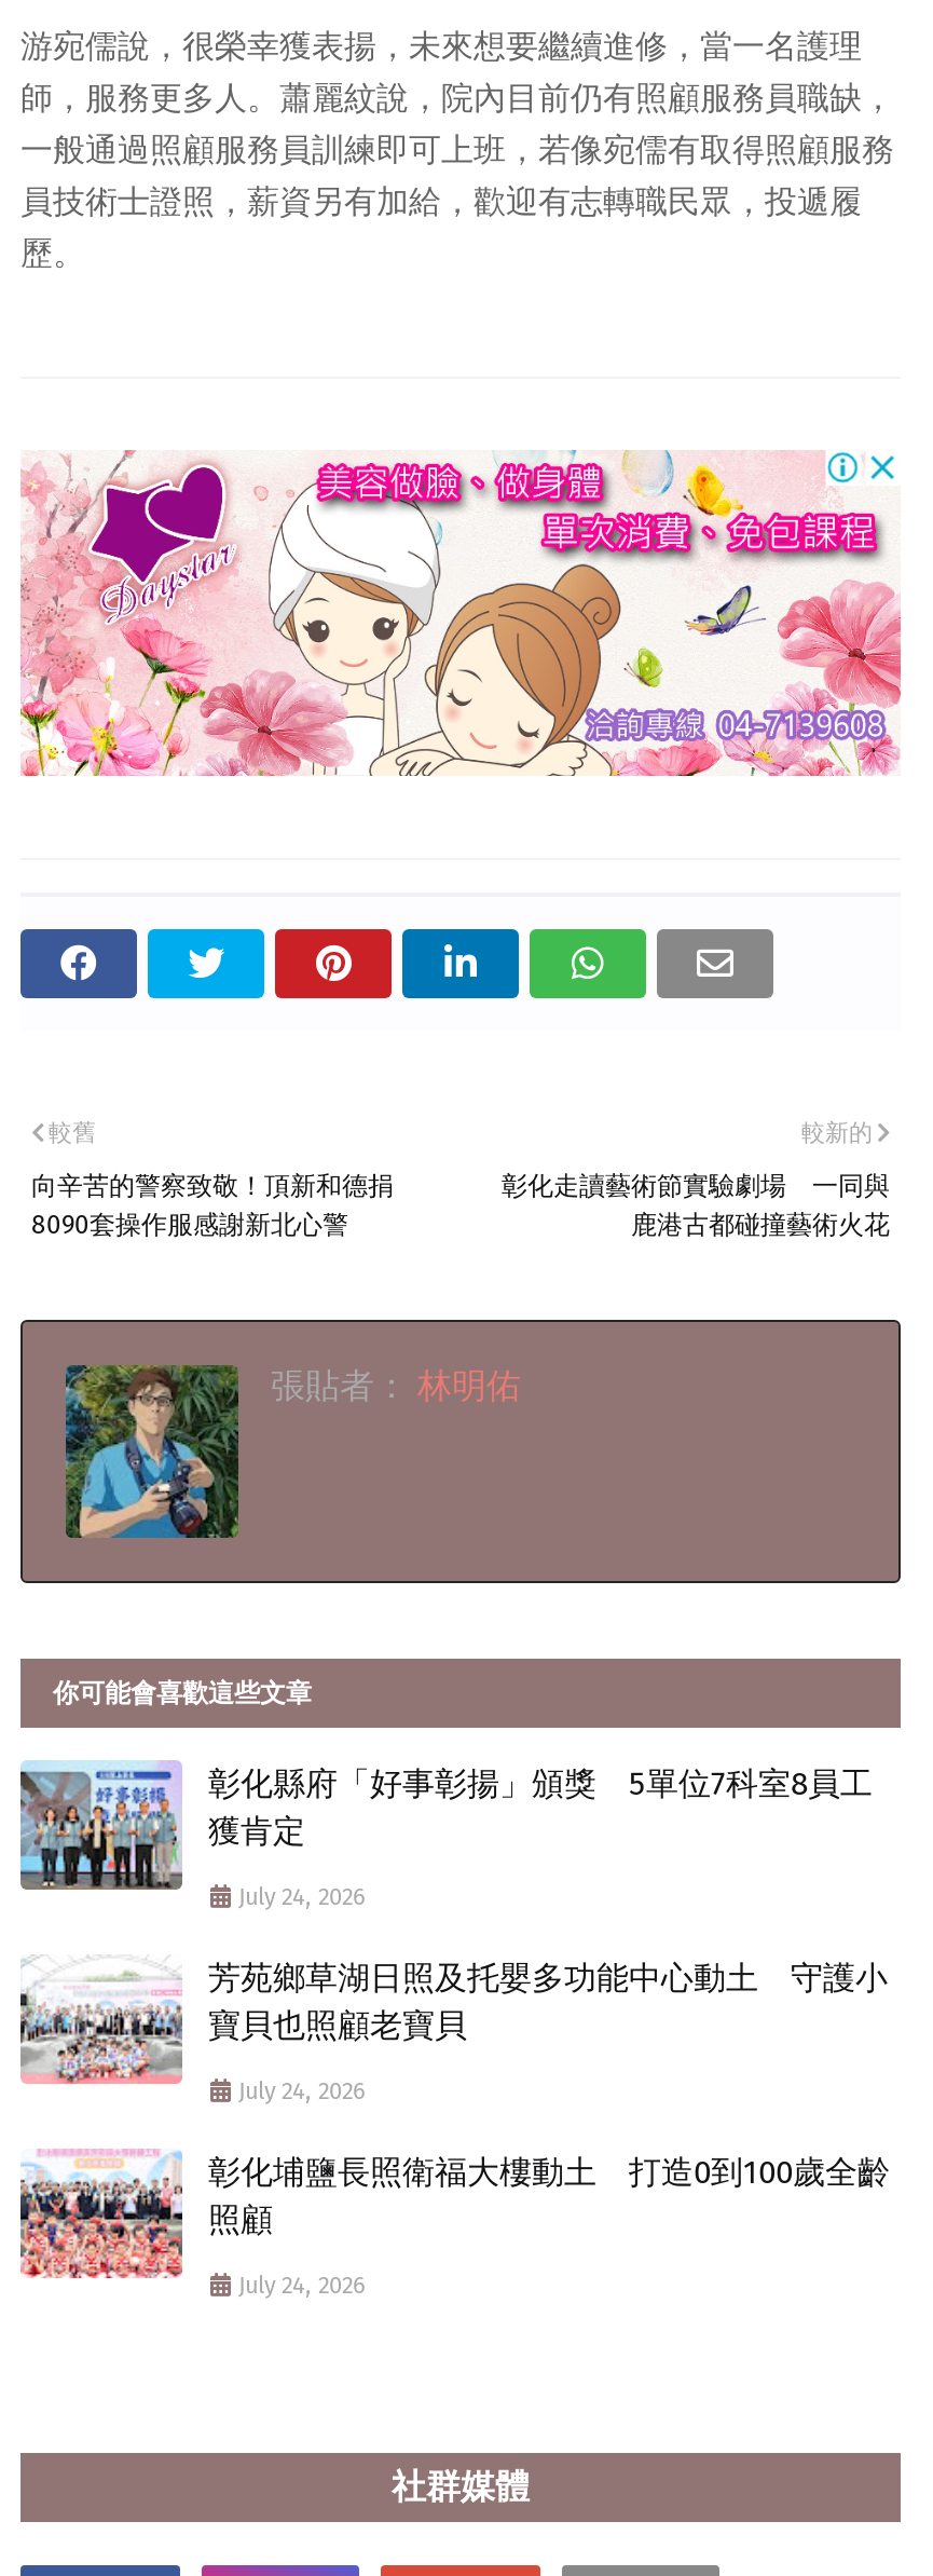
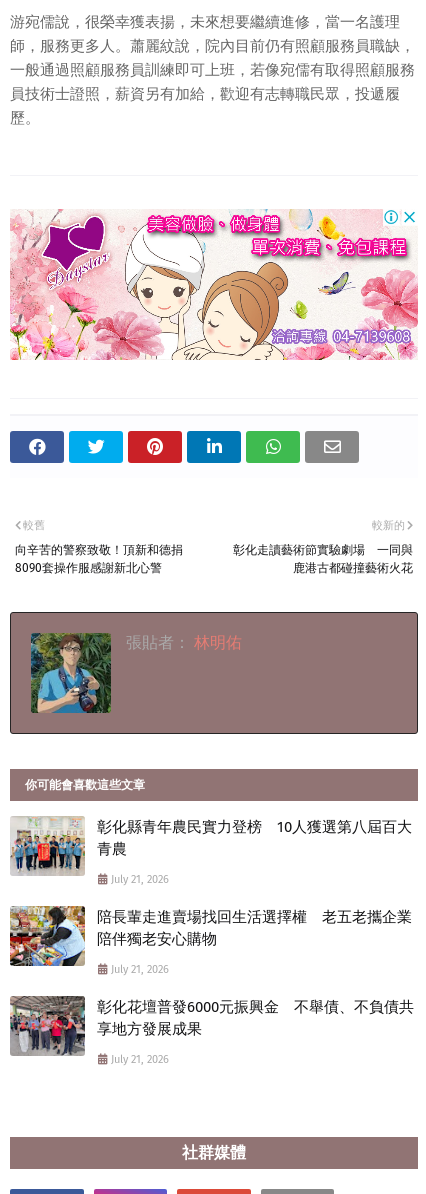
- [image]
- 彰化縣府「好事彰揚」頒獎 5單位7科室8員工
- 獲肯定
+ [image]
+ 彰化縣青年農民實力登榜 10人獲選第八屆百大
+ 青農

- July 24, 2026
+ July 21, 2026

- [image]
- 芳苑鄉草湖日照及托嬰多功能中心動土 守護小
- 寶貝也照顧老寶貝
+ [image]
+ 陪長輩走進賣場找回生活選擇權 老五老攜企業
+ 陪伴獨老安心購物

- July 24, 2026
+ July 21, 2026

- [image]
- 彰化埔鹽長照衛福大樓動土 打造0到100歲全齡
- 照顧
+ [image]
+ 彰化花壇普發6000元振興金 不舉債、不負債共
+ 享地方發展成果

- July 24, 2026
+ July 21, 2026
